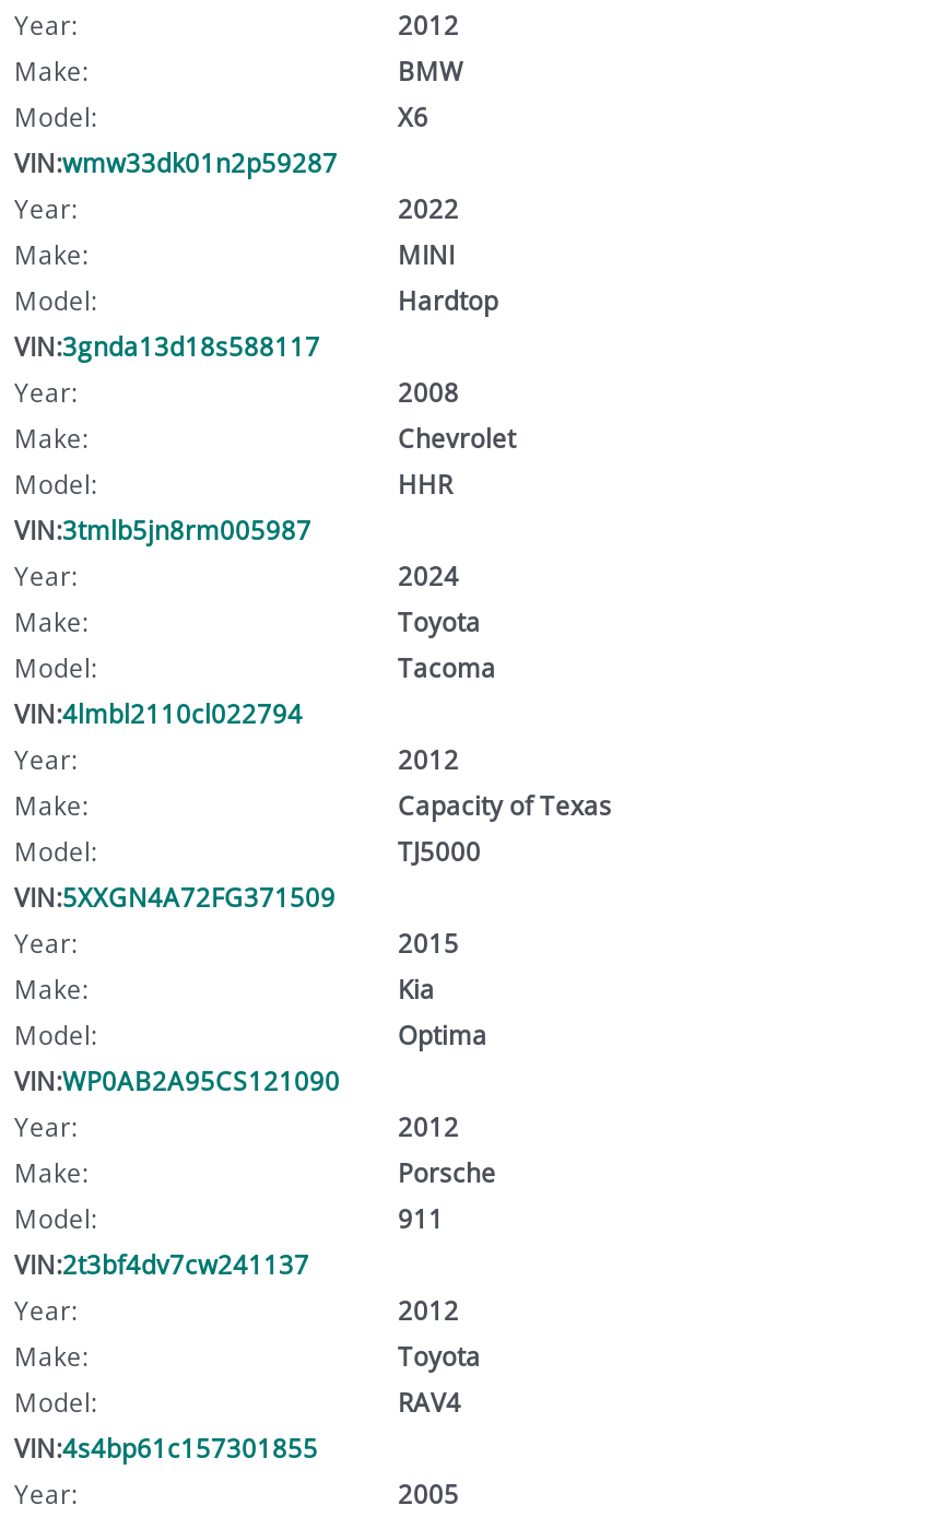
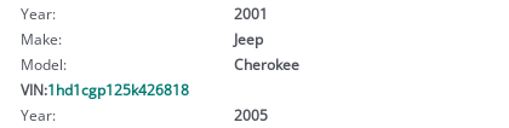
- 2012
+ 2001

- BMW
+ Jeep

- X6
- VIN:wmw33dk01n2p59287
- Year:
- 2022
- Make:
- MINI
- Model:
- Hardtop
- VIN:3gnda13d18s588117
- Year:
- 2008
- Make:
- Chevrolet
- Model:
- HHR
- VIN:3tmlb5jn8rm005987
- Year:
- 2024
- Make:
- Toyota
- Model:
- Tacoma
- VIN:4lmbl2110cl022794
- Year:
- 2012
- Make:
- Capacity of Texas
- Model:
- TJ5000
- VIN:5XXGN4A72FG371509
- Year:
- 2015
- Make:
- Kia
- Model:
- Optima
- VIN:WP0AB2A95CS121090
- Year:
- 2012
- Make:
- Porsche
- Model:
- 911
- VIN:2t3bf4dv7cw241137
- Year:
- 2012
- Make:
- Toyota
- Model:
- RAV4
- VIN:4s4bp61c157301855
+ Cherokee
+ VIN:1hd1cgp125k426818
